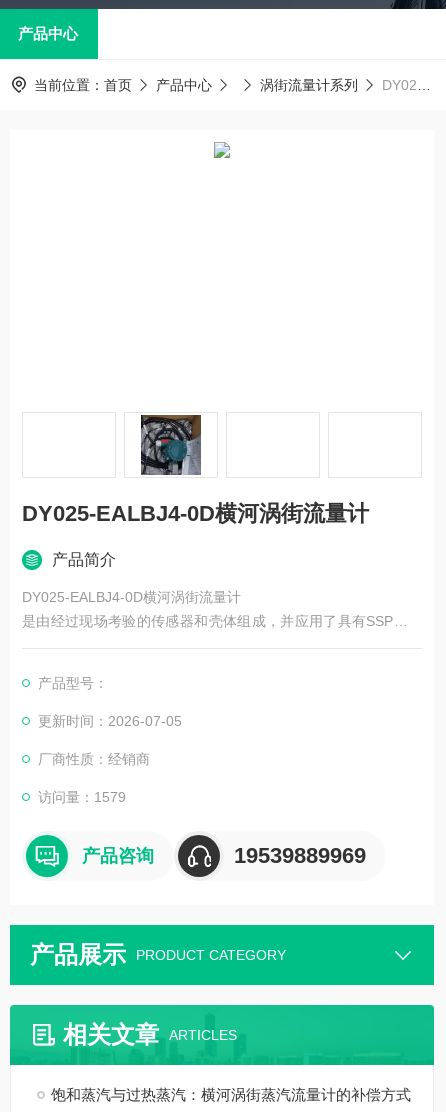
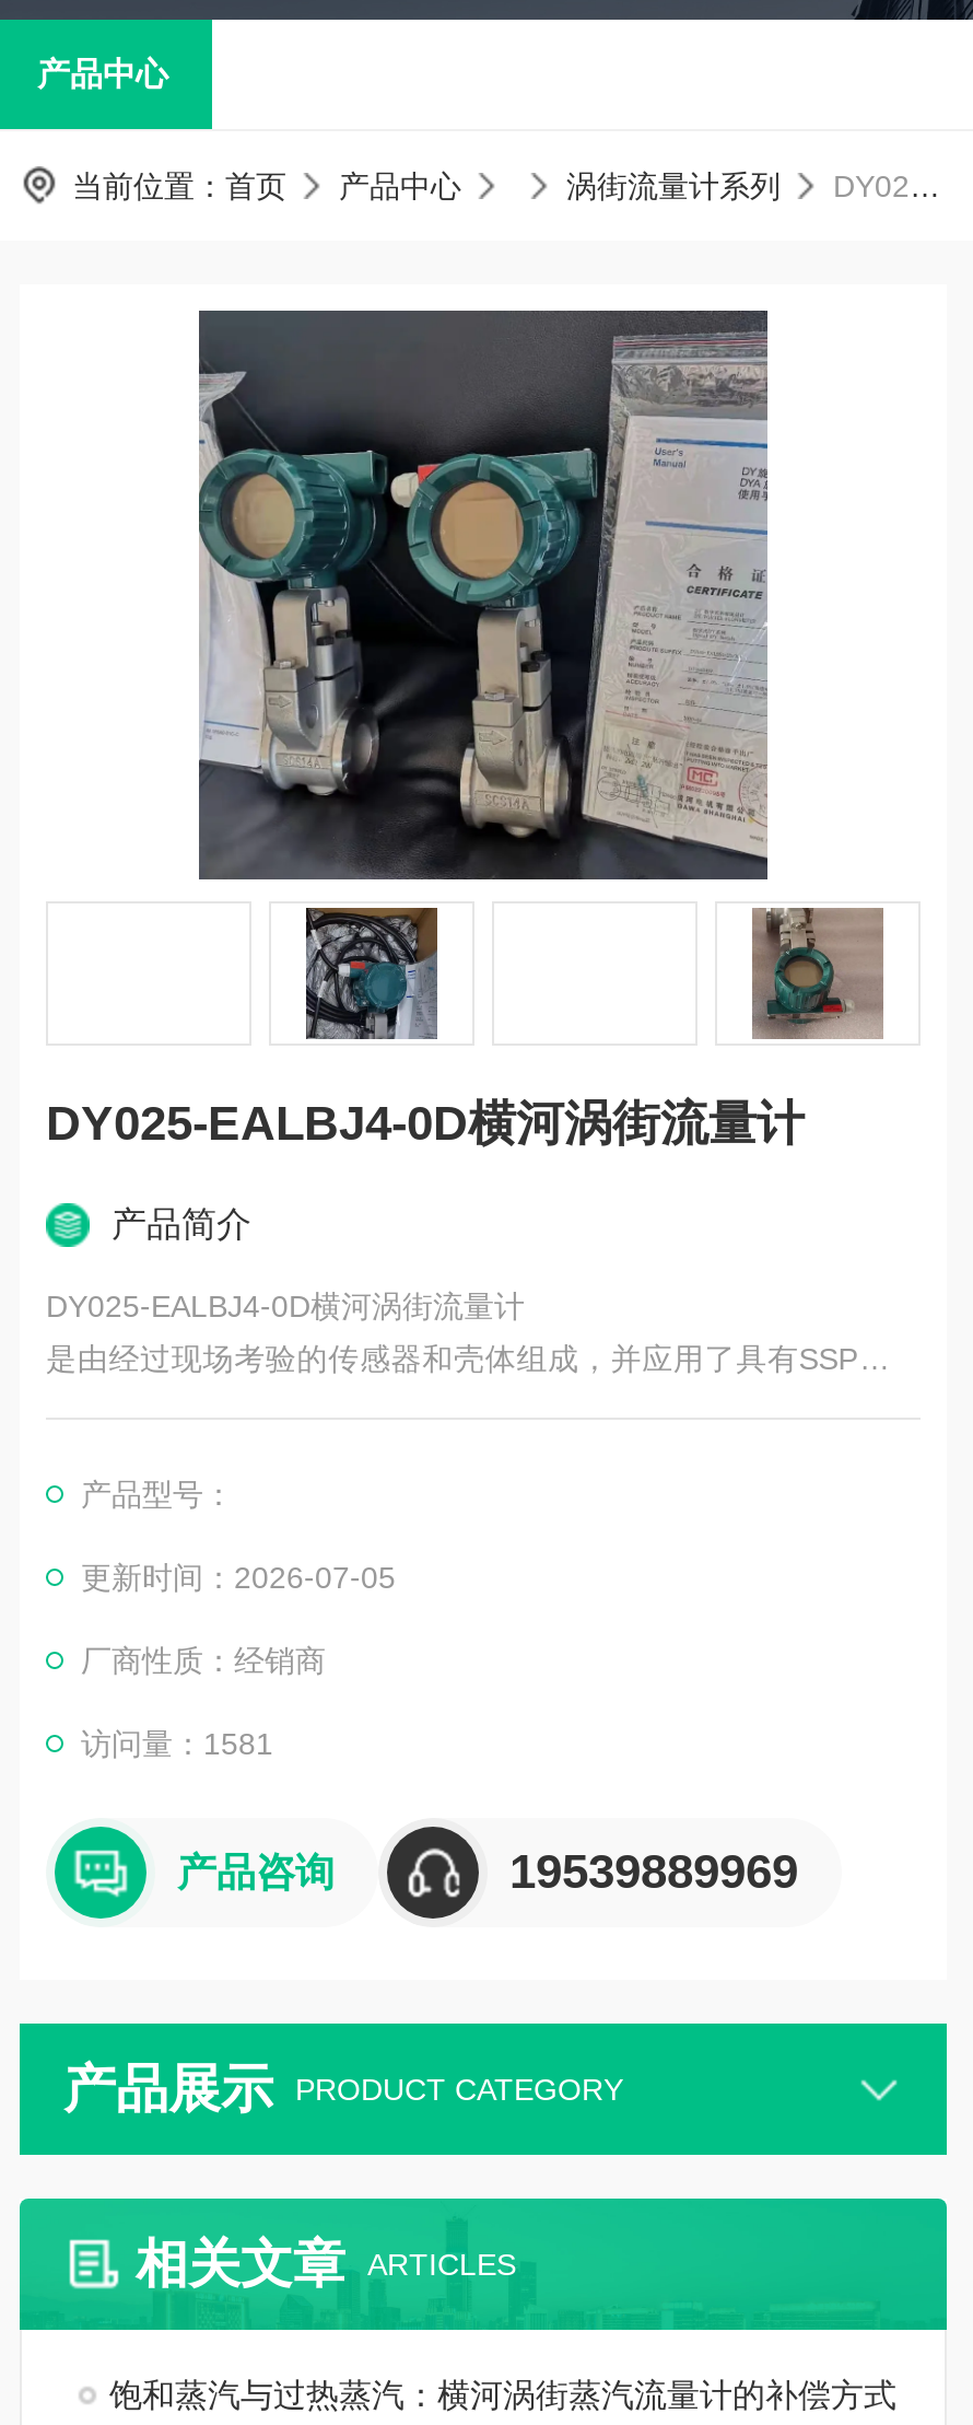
+ [image]

+ [image]

- 访问量：1579
+ 访问量：1581
